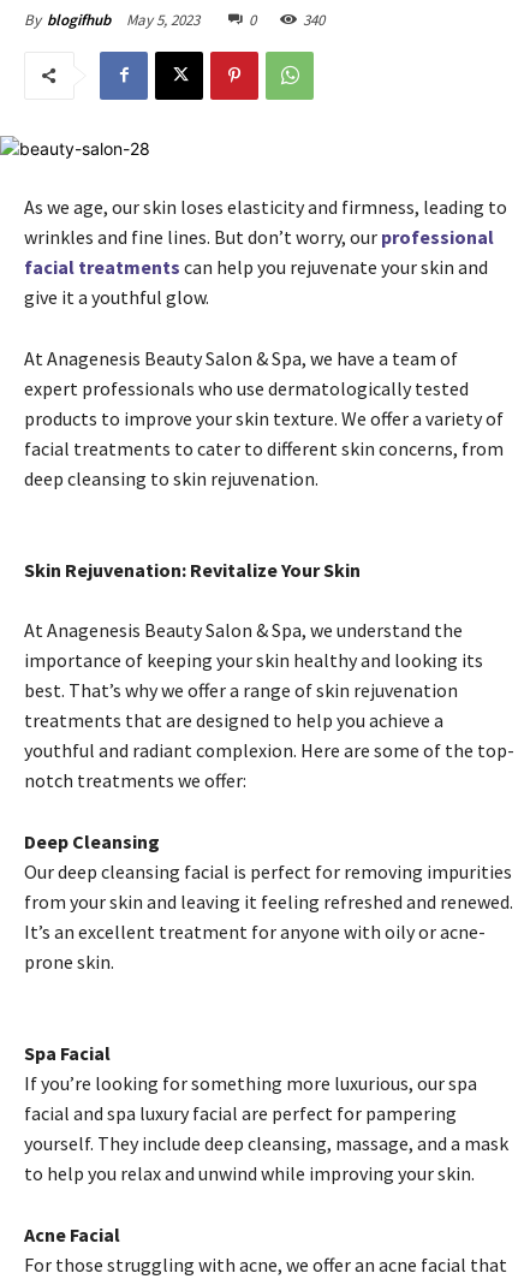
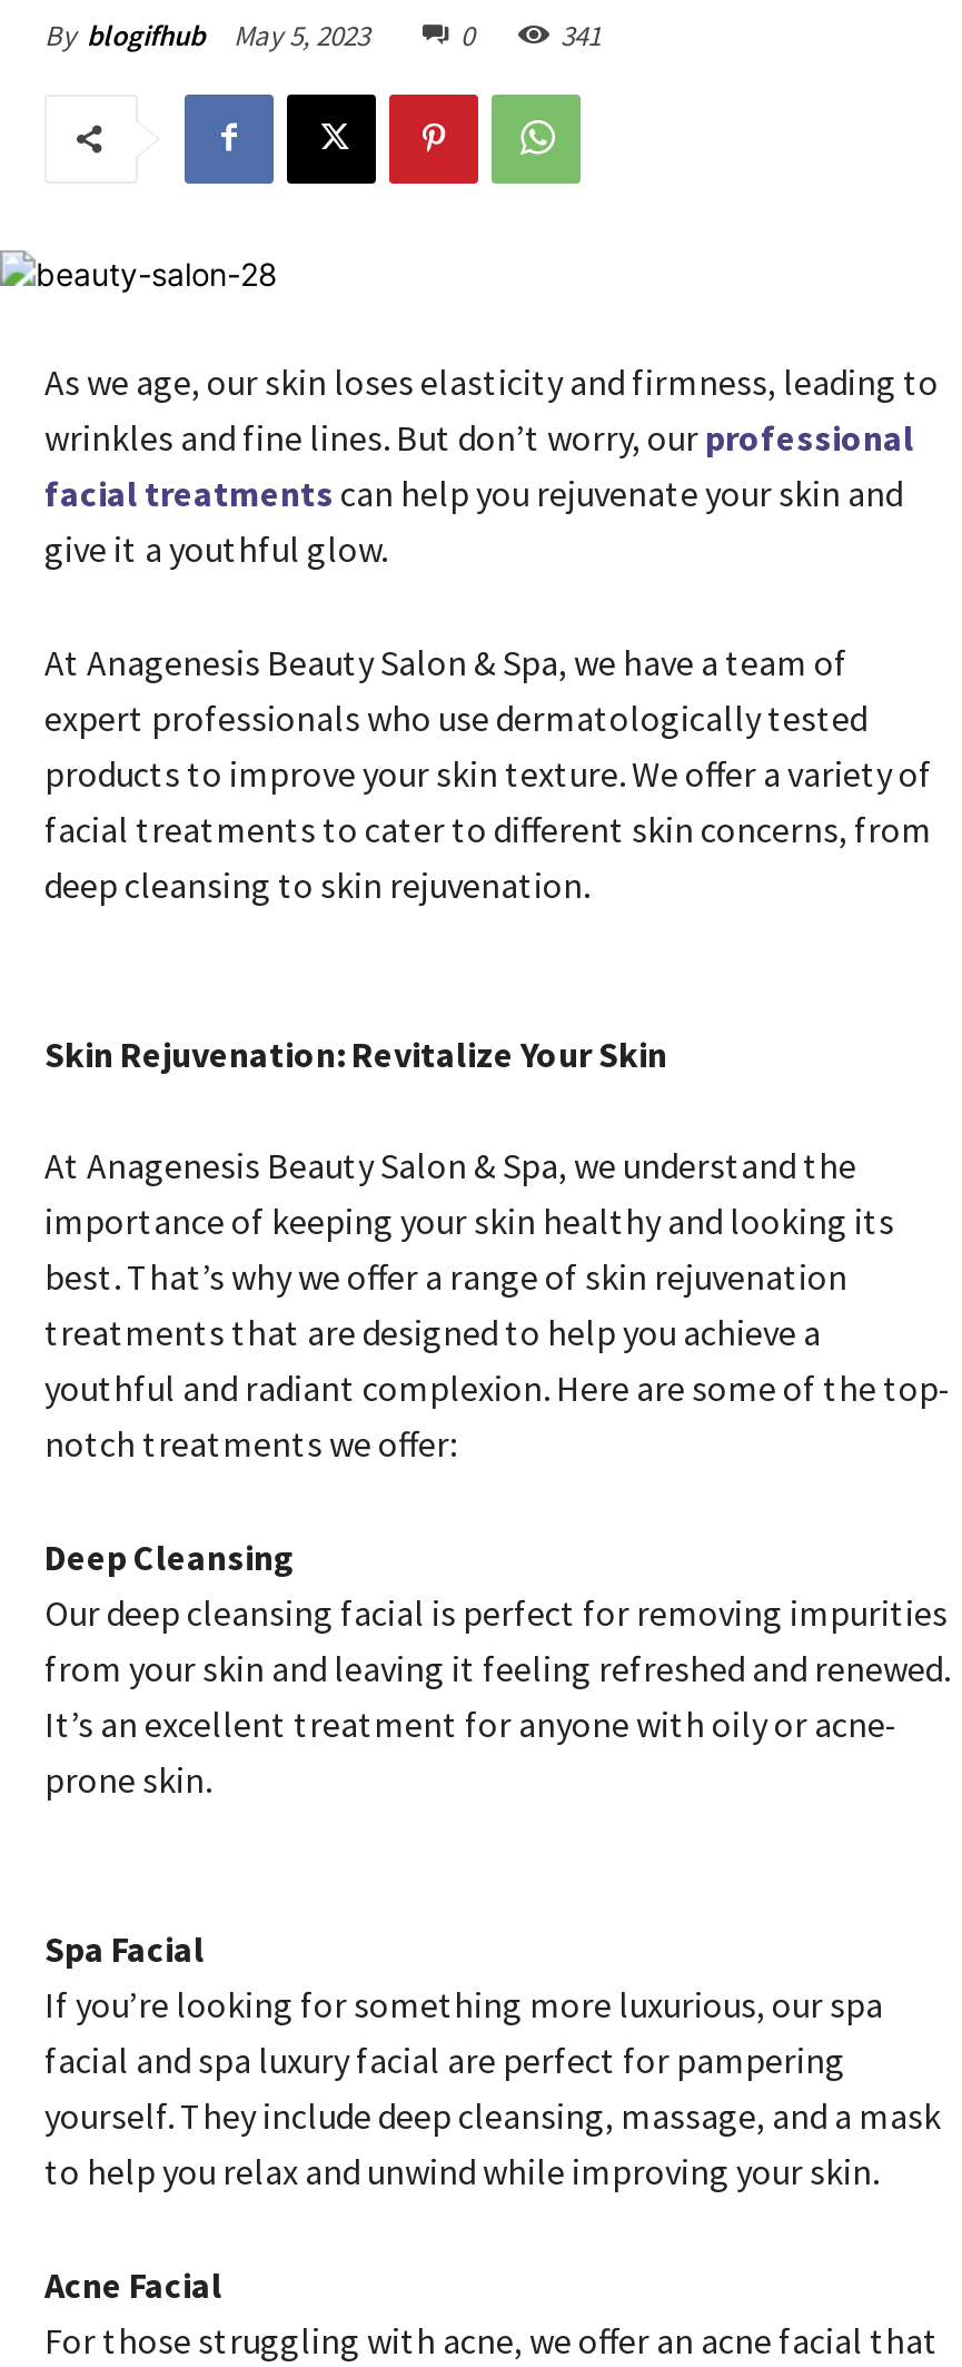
- 340
+ 341
